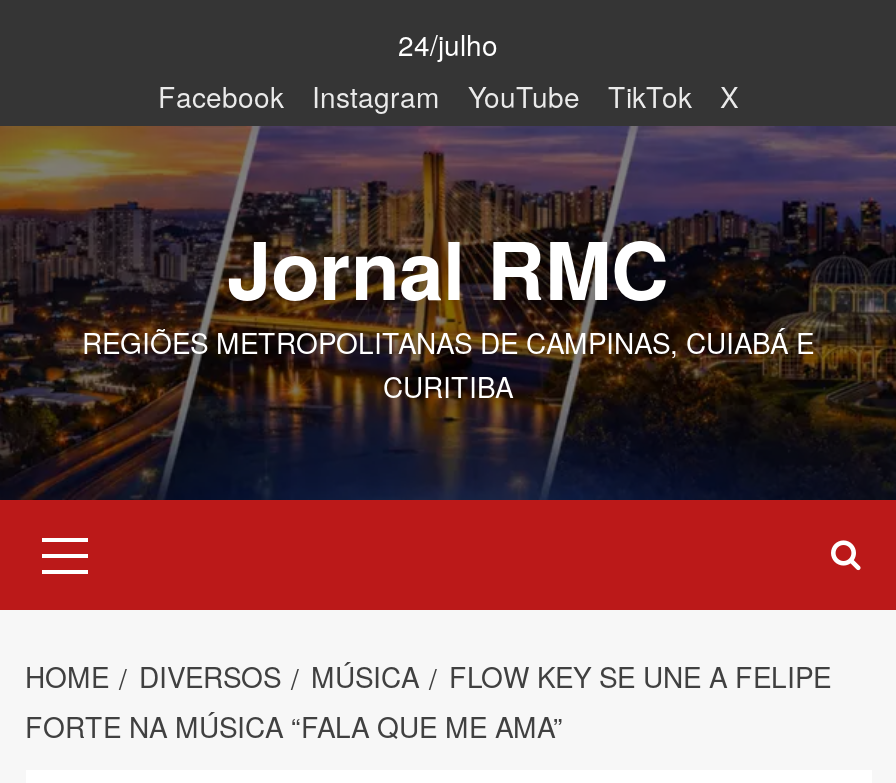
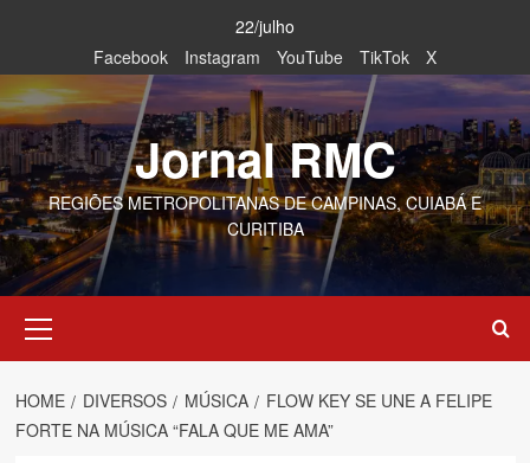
- 24/julho
+ 22/julho
